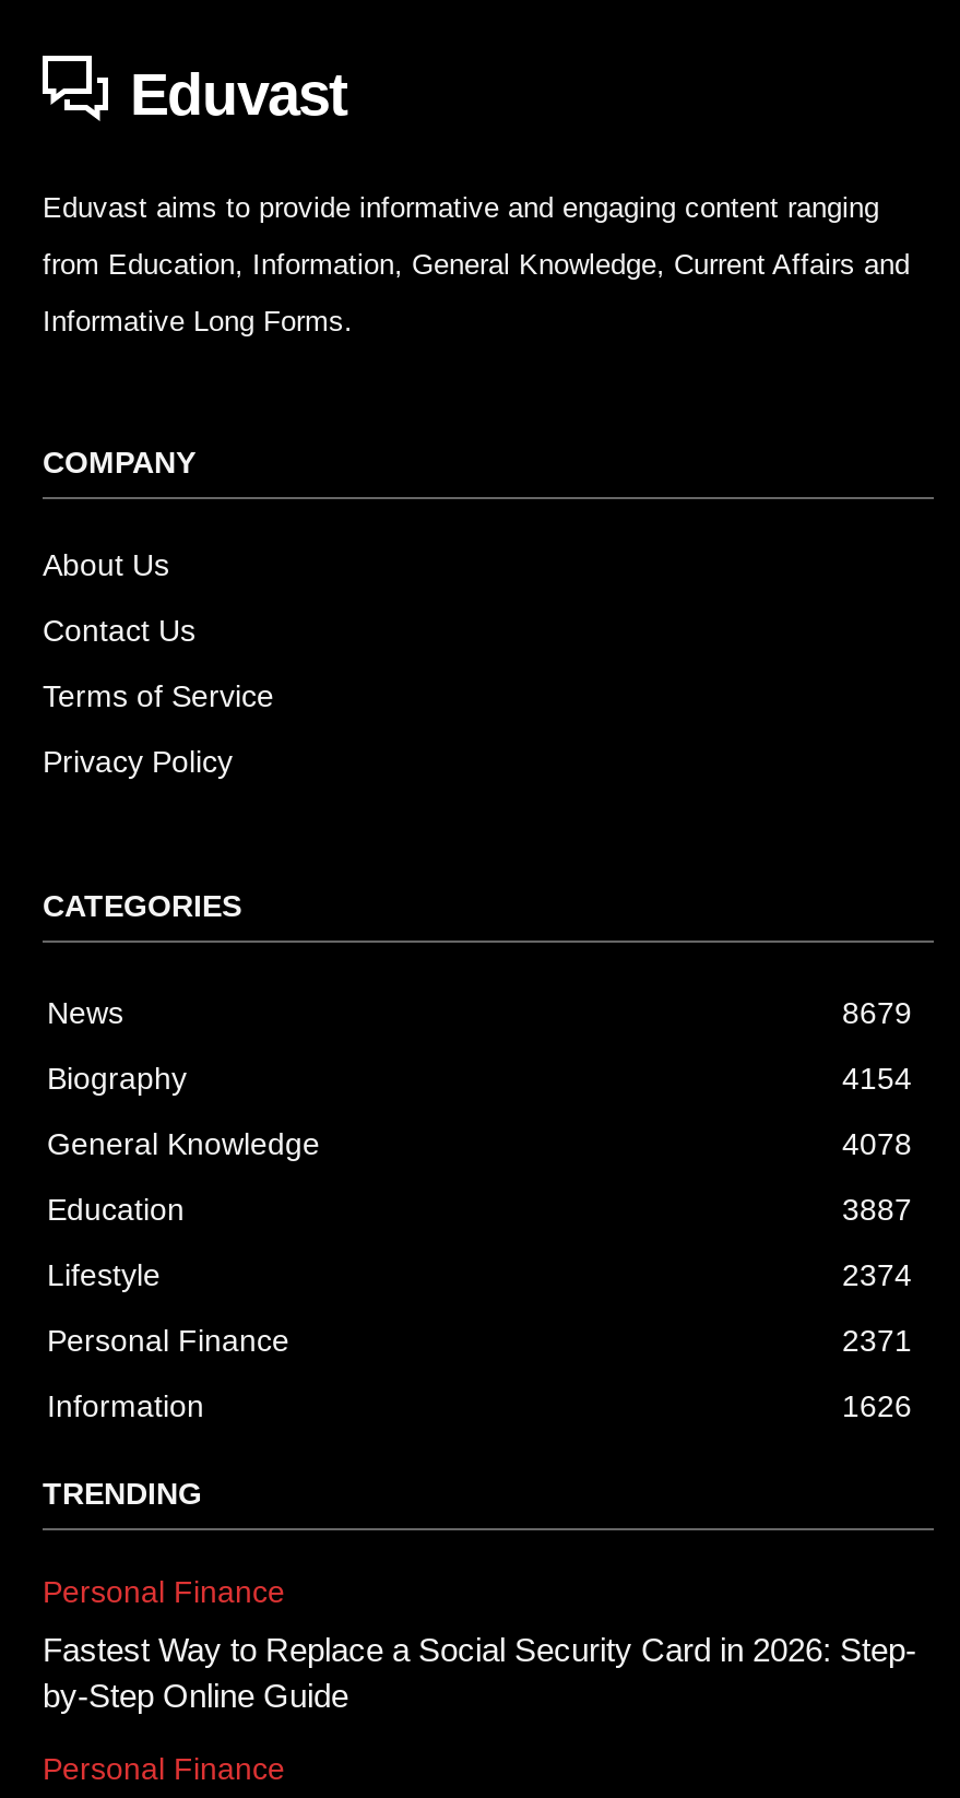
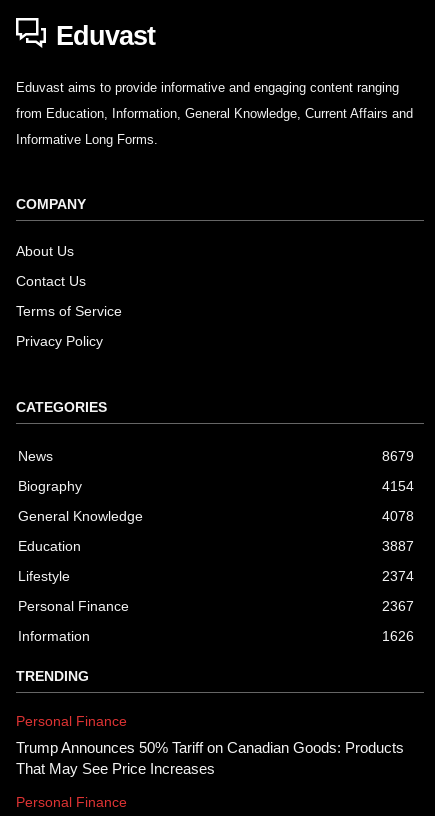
- 2371
+ 2367

- Fastest Way to Replace a Social Security Card in 2026: Step-
- by-Step Online Guide
+ Trump Announces 50% Tariff on Canadian Goods: Products
+ That May See Price Increases
